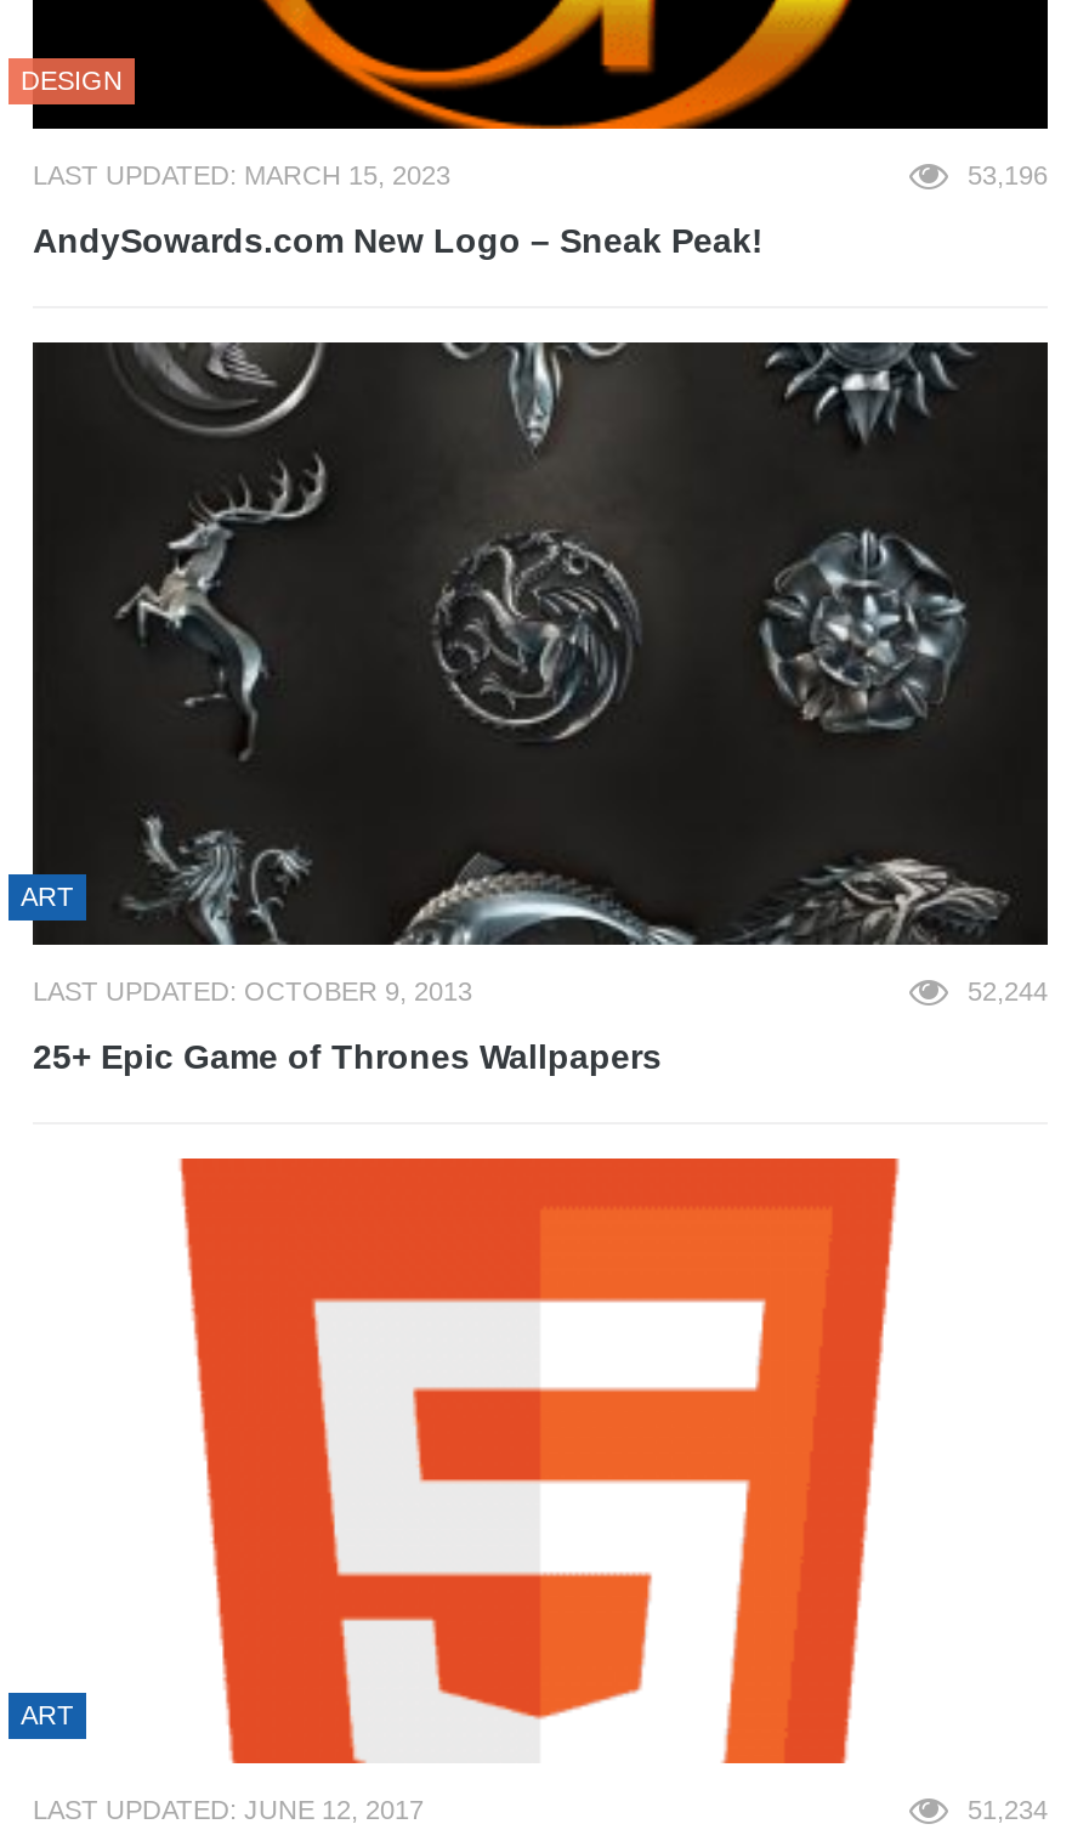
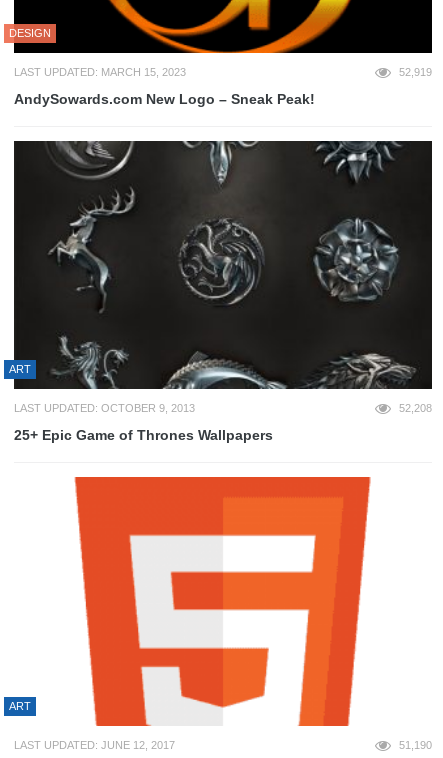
- 53,196
+ 52,919

- 52,244
+ 52,208

- 51,234
+ 51,190
